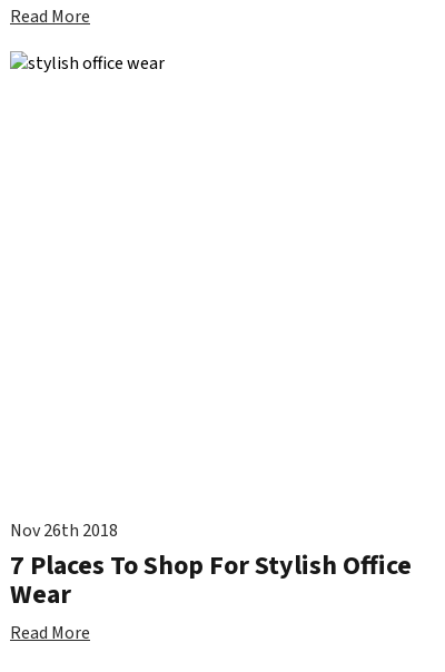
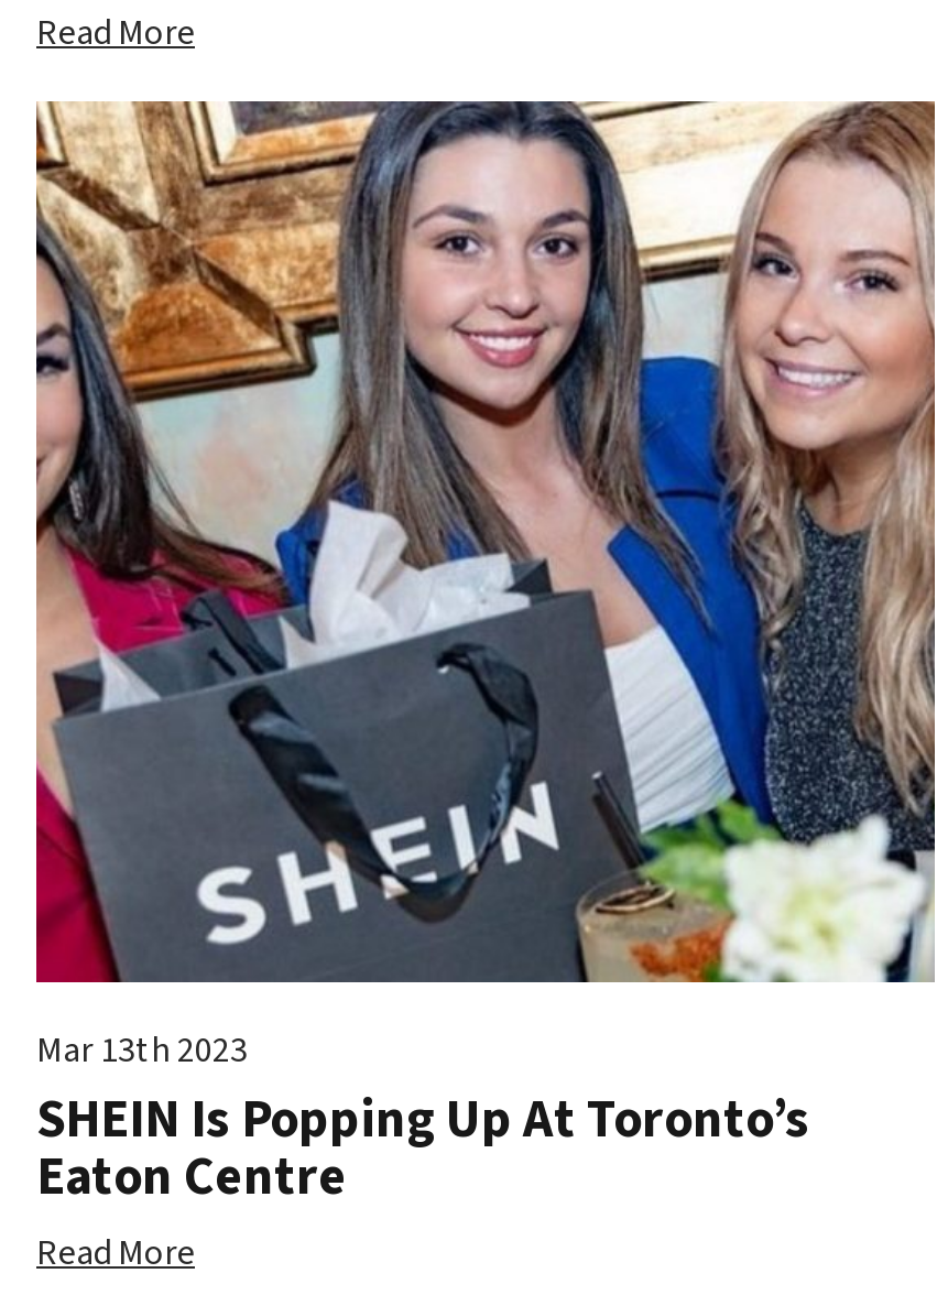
+ [image]

- Nov 26th 2018
- 7 Places To Shop For Stylish Office
- Wear
+ Mar 13th 2023
+ SHEIN Is Popping Up At Toronto’s
+ Eaton Centre
